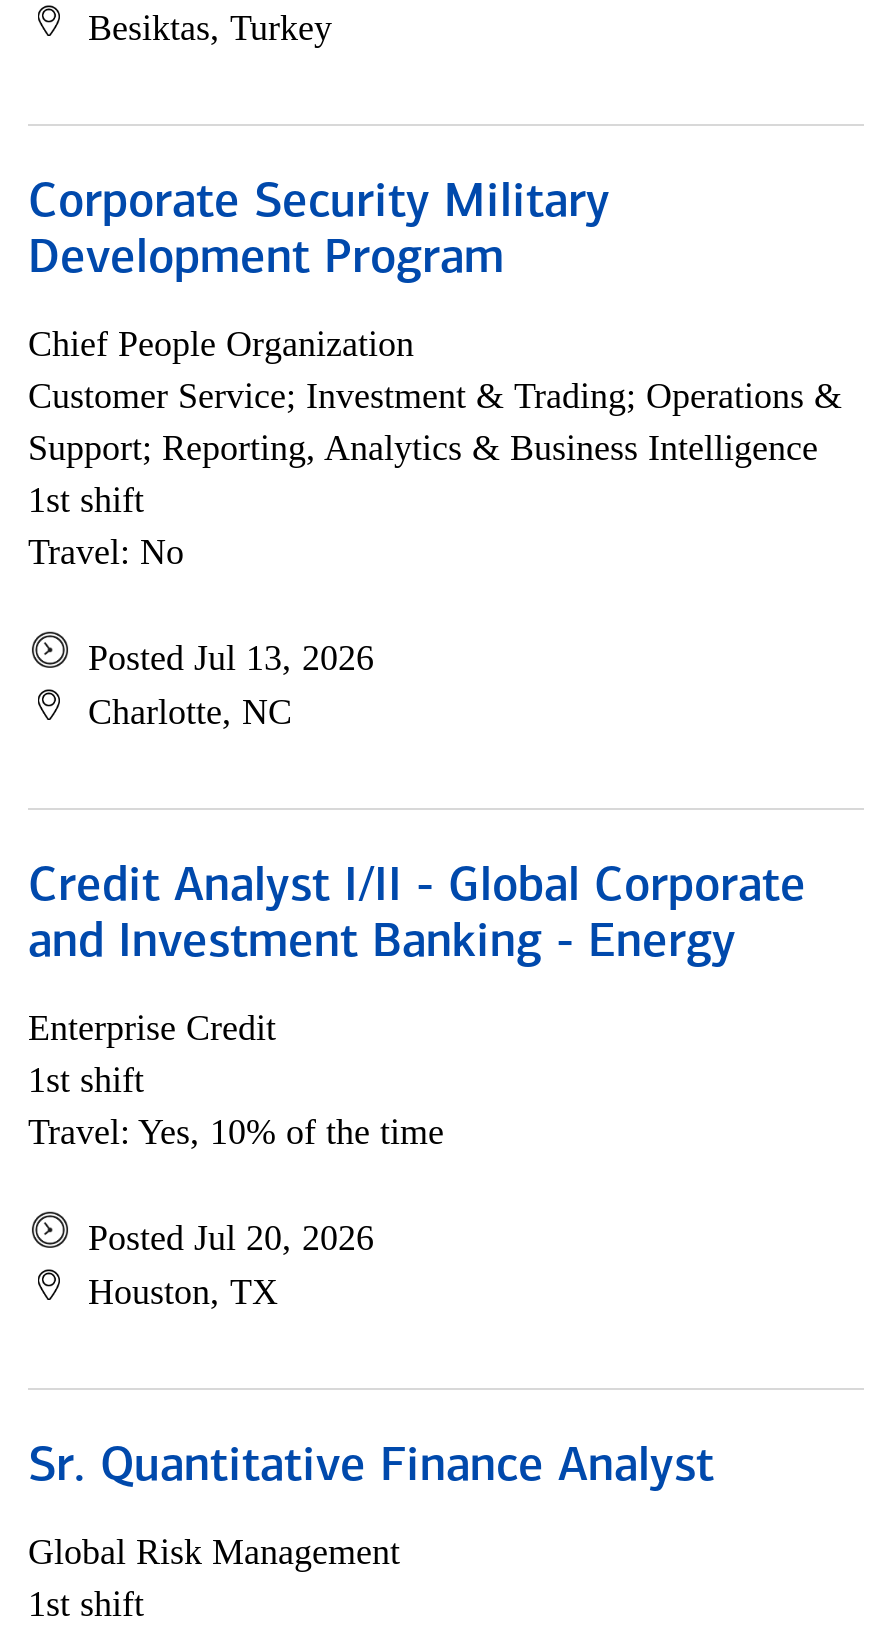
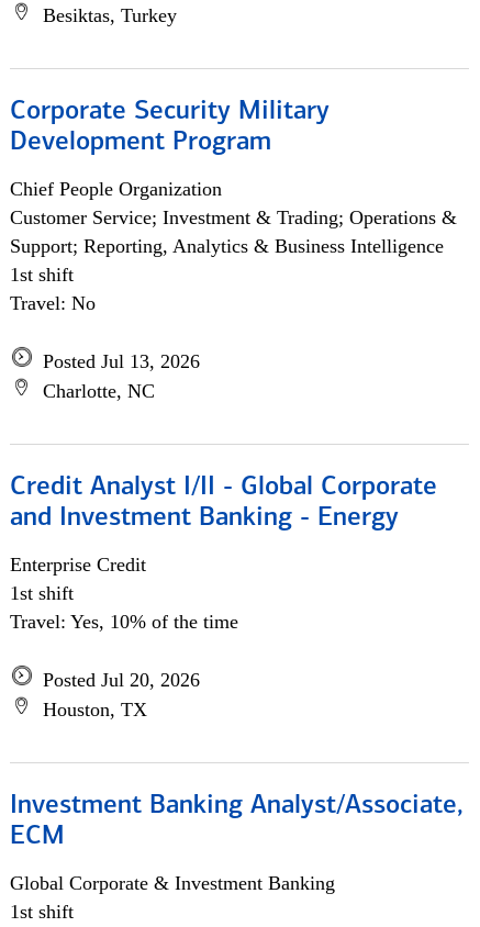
- Sr. Quantitative Finance Analyst
+ Investment Banking Analyst/Associate,
+ ECM

- Global Risk Management
+ Global Corporate & Investment Banking
